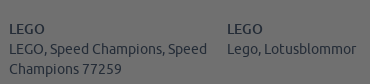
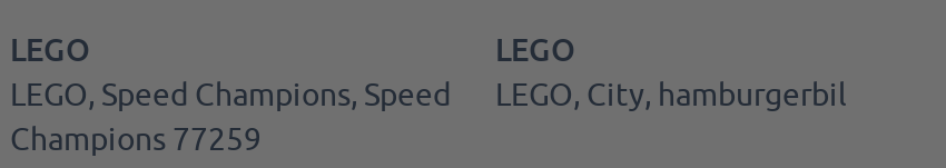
- Lego, Lotusblommor
+ LEGO, City, hamburgerbil
